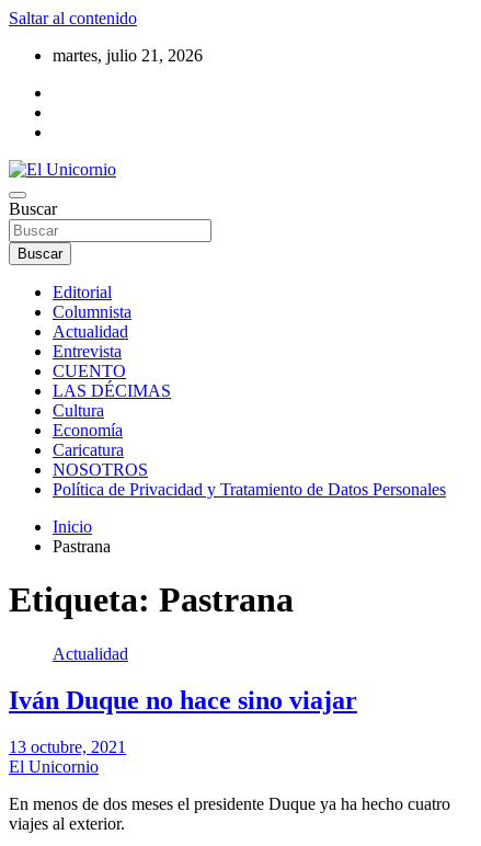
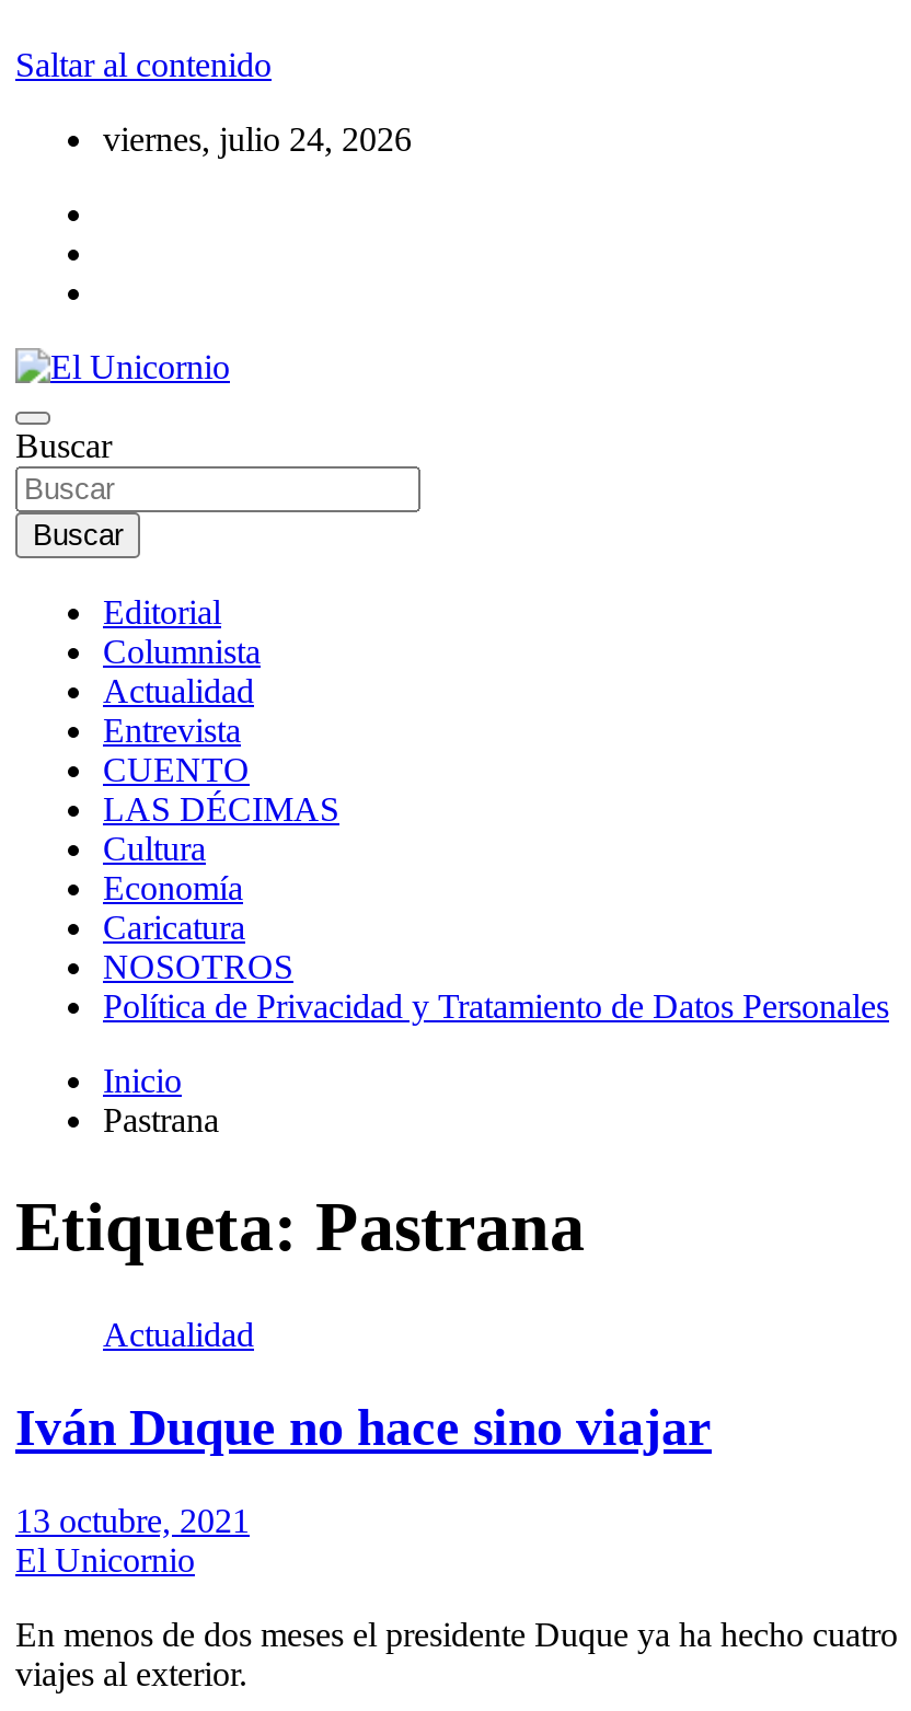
- martes, julio 21, 2026
+ viernes, julio 24, 2026
